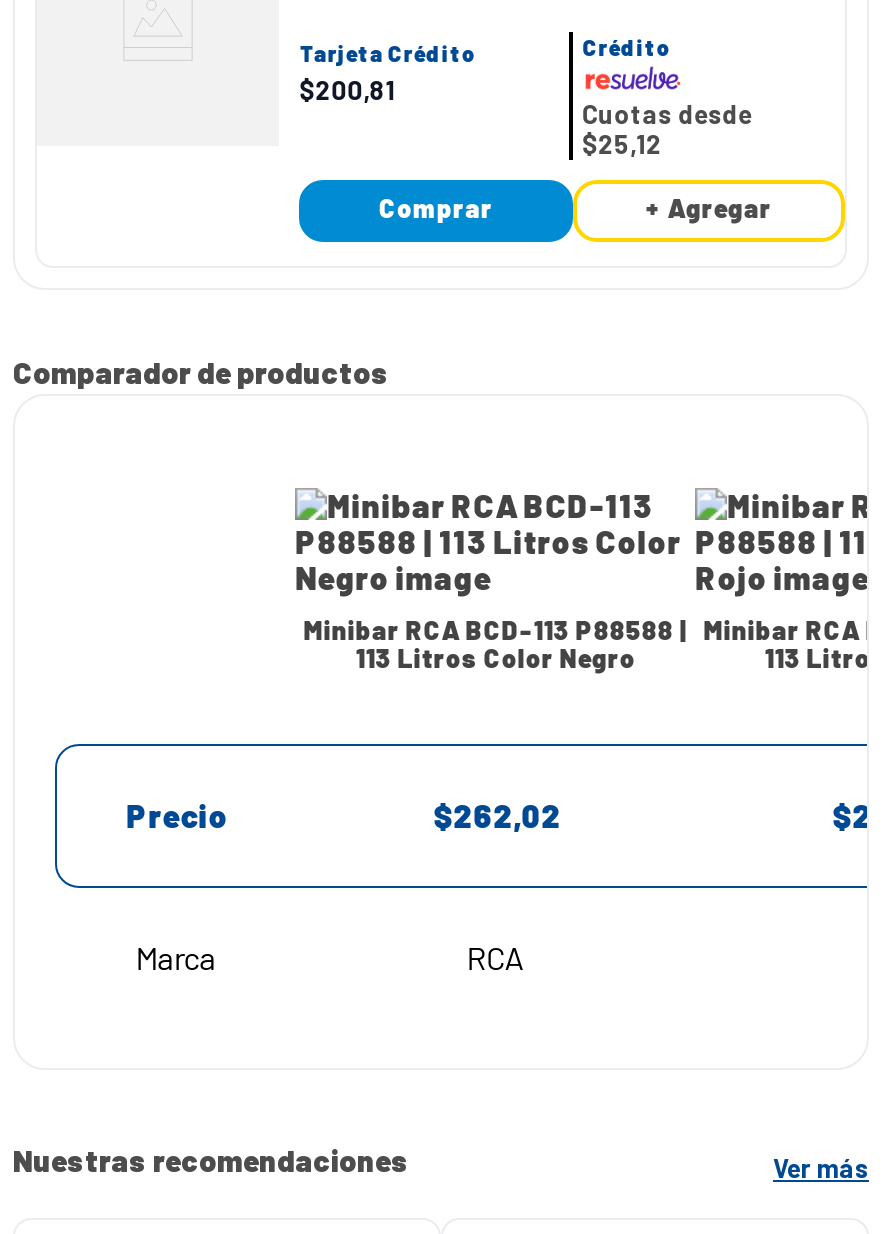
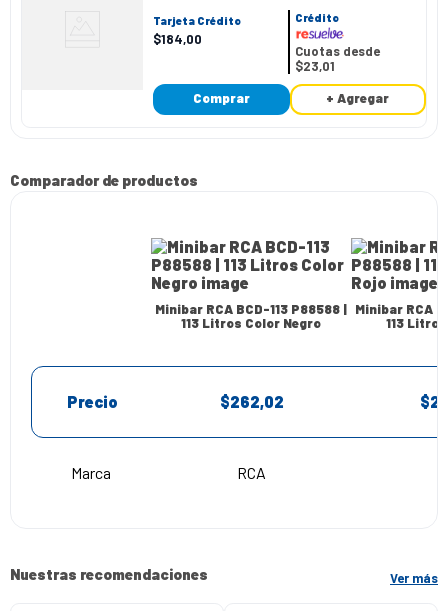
- $200,81
+ $184,00

- $25,12
+ $23,01
